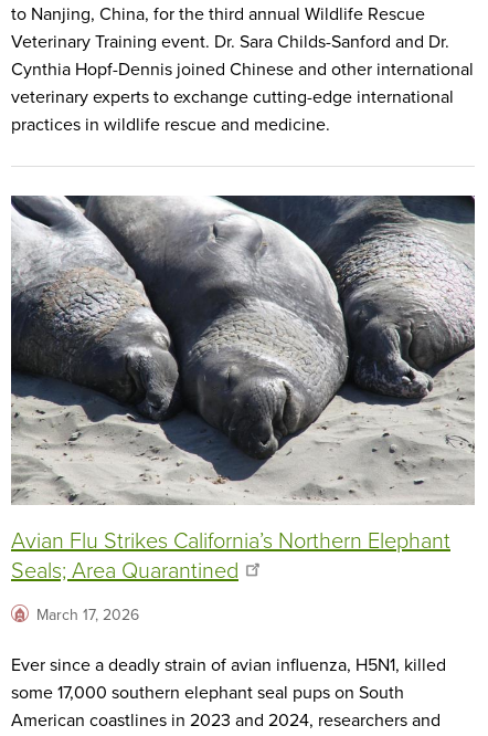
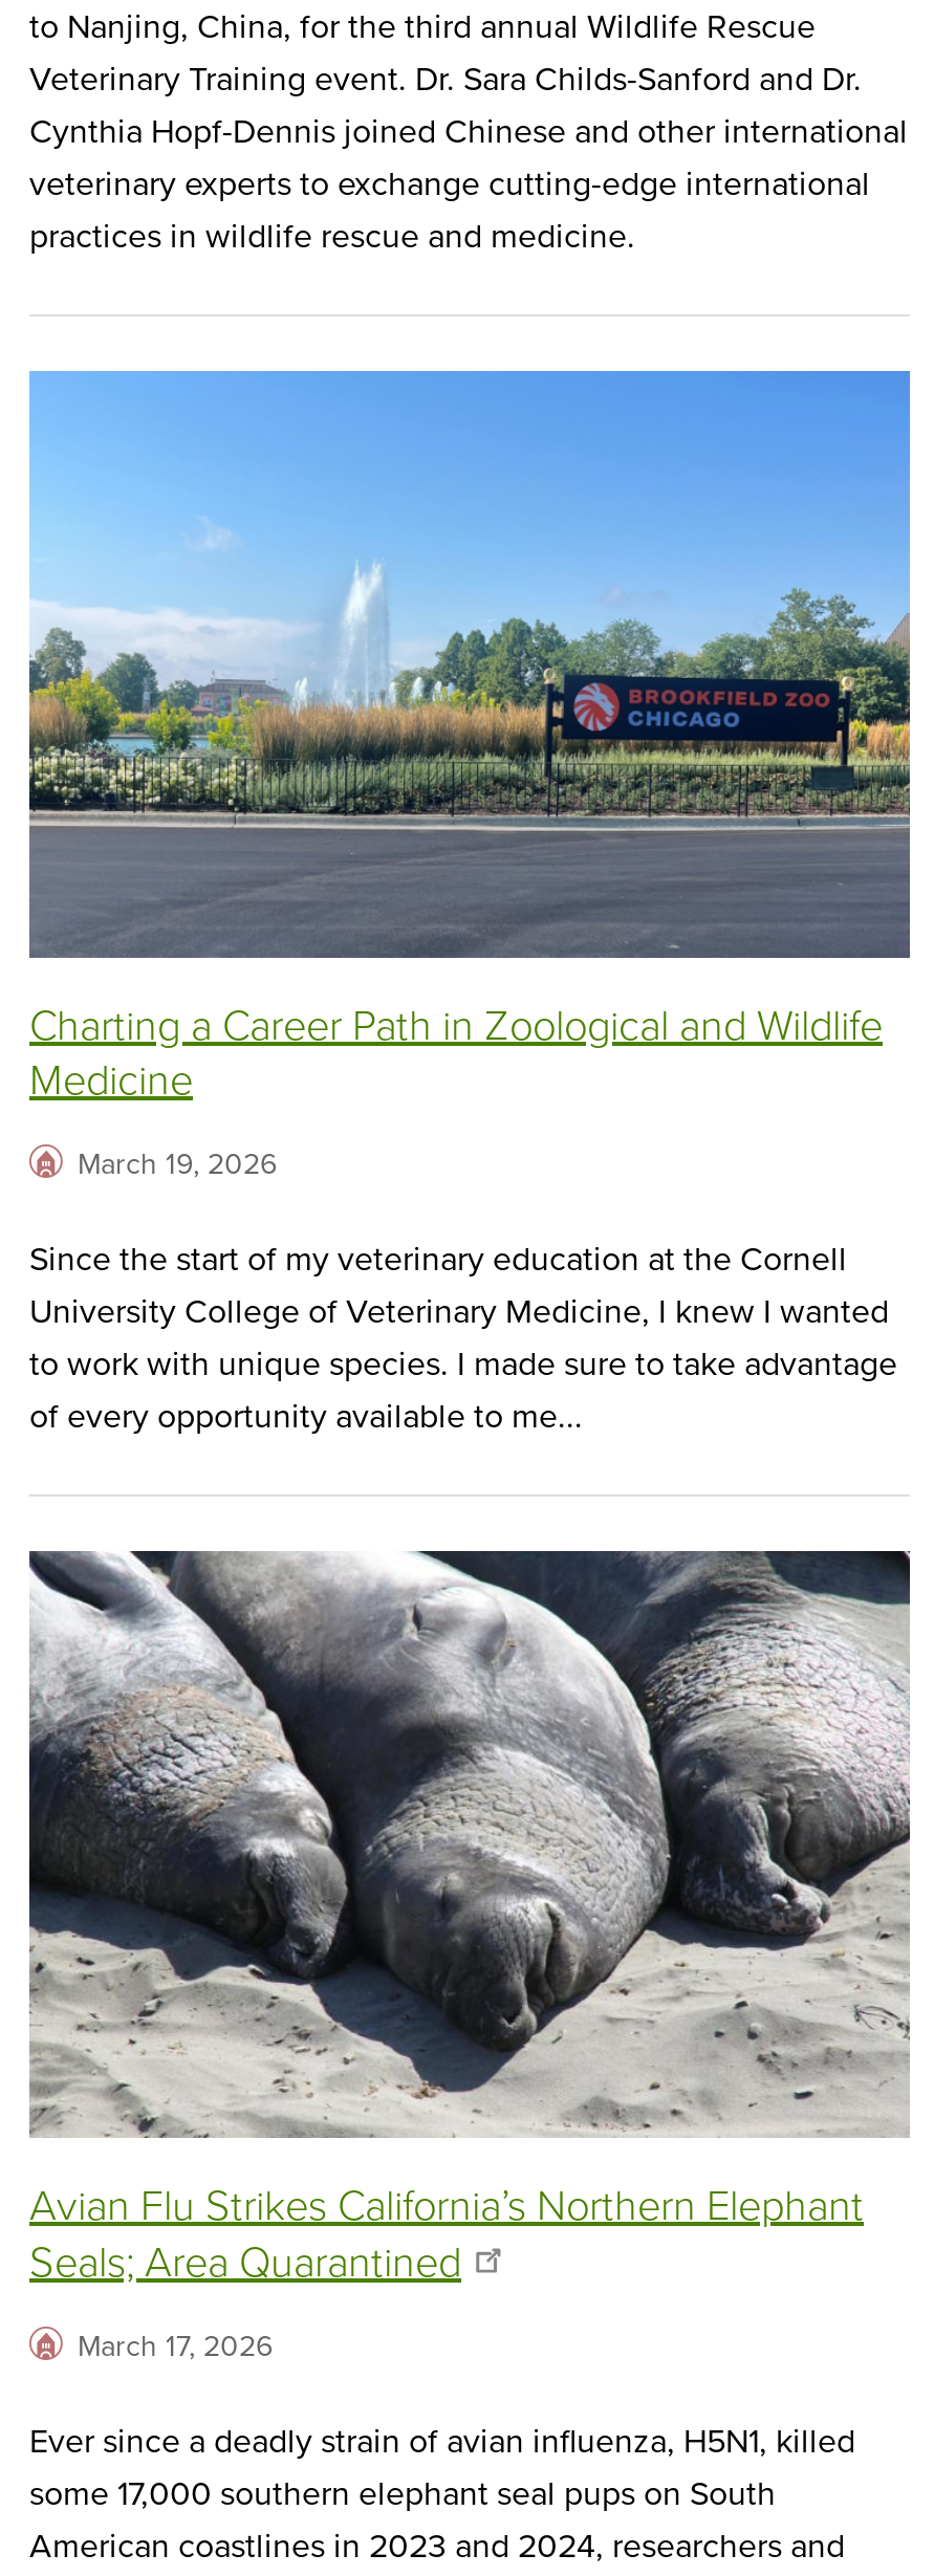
+ [image]
+ Charting a Career Path in Zoological and Wildlife
+ Medicine
+ March 19, 2026
+ Since the start of my veterinary education at the Cornell
+ University College of Veterinary Medicine, I knew I wanted
+ to work with unique species. I made sure to take advantage
+ of every opportunity available to me...
